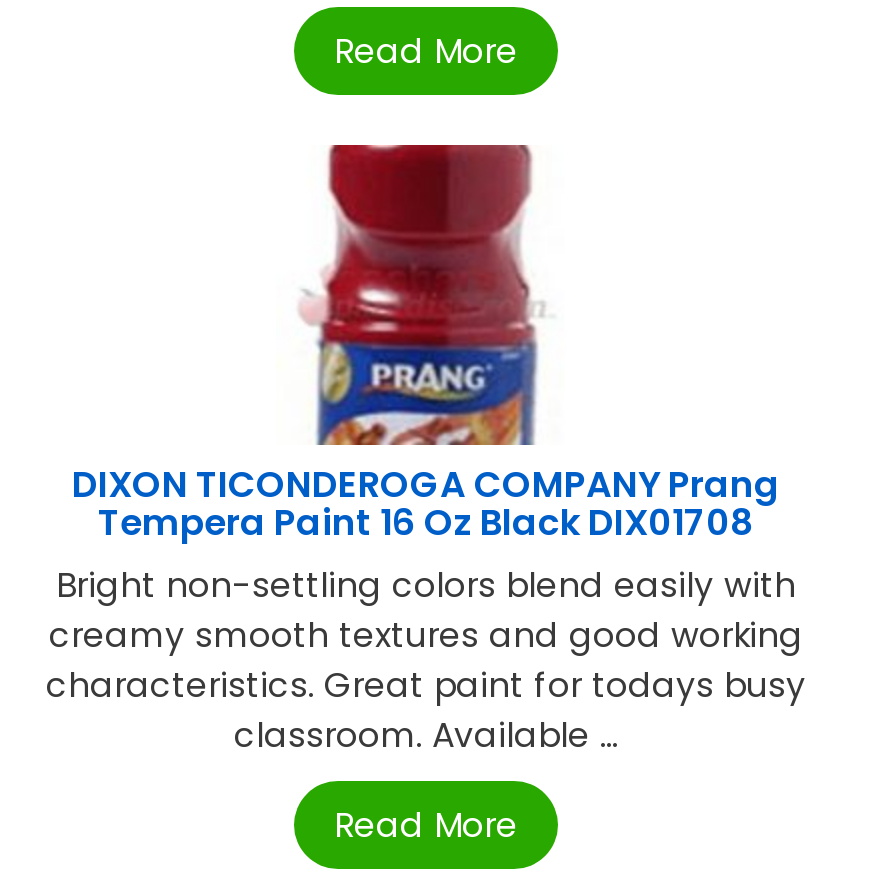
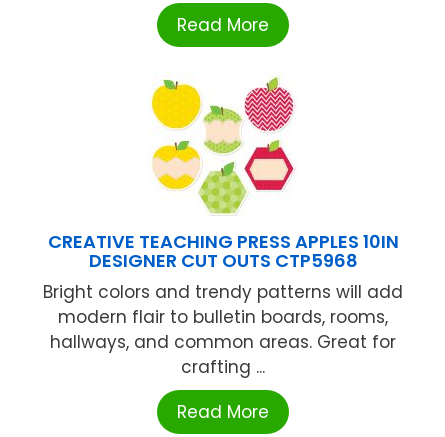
- [image]
- DIXON TICONDEROGA COMPANY Prang
- Tempera Paint 16 Oz Black DIX01708
- Bright non-settling colors blend easily with
- creamy smooth textures and good working
- characteristics. Great paint for todays busy
- classroom. Available ...
+ [image]
+ CREATIVE TEACHING PRESS APPLES 10IN
+ DESIGNER CUT OUTS CTP5968
+ Bright colors and trendy patterns will add
+ modern flair to bulletin boards, rooms,
+ hallways, and common areas. Great for
+ crafting ...
